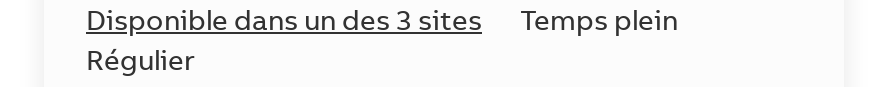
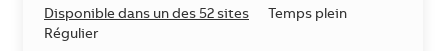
- Disponible dans un des 3 sites
+ Disponible dans un des 52 sites
